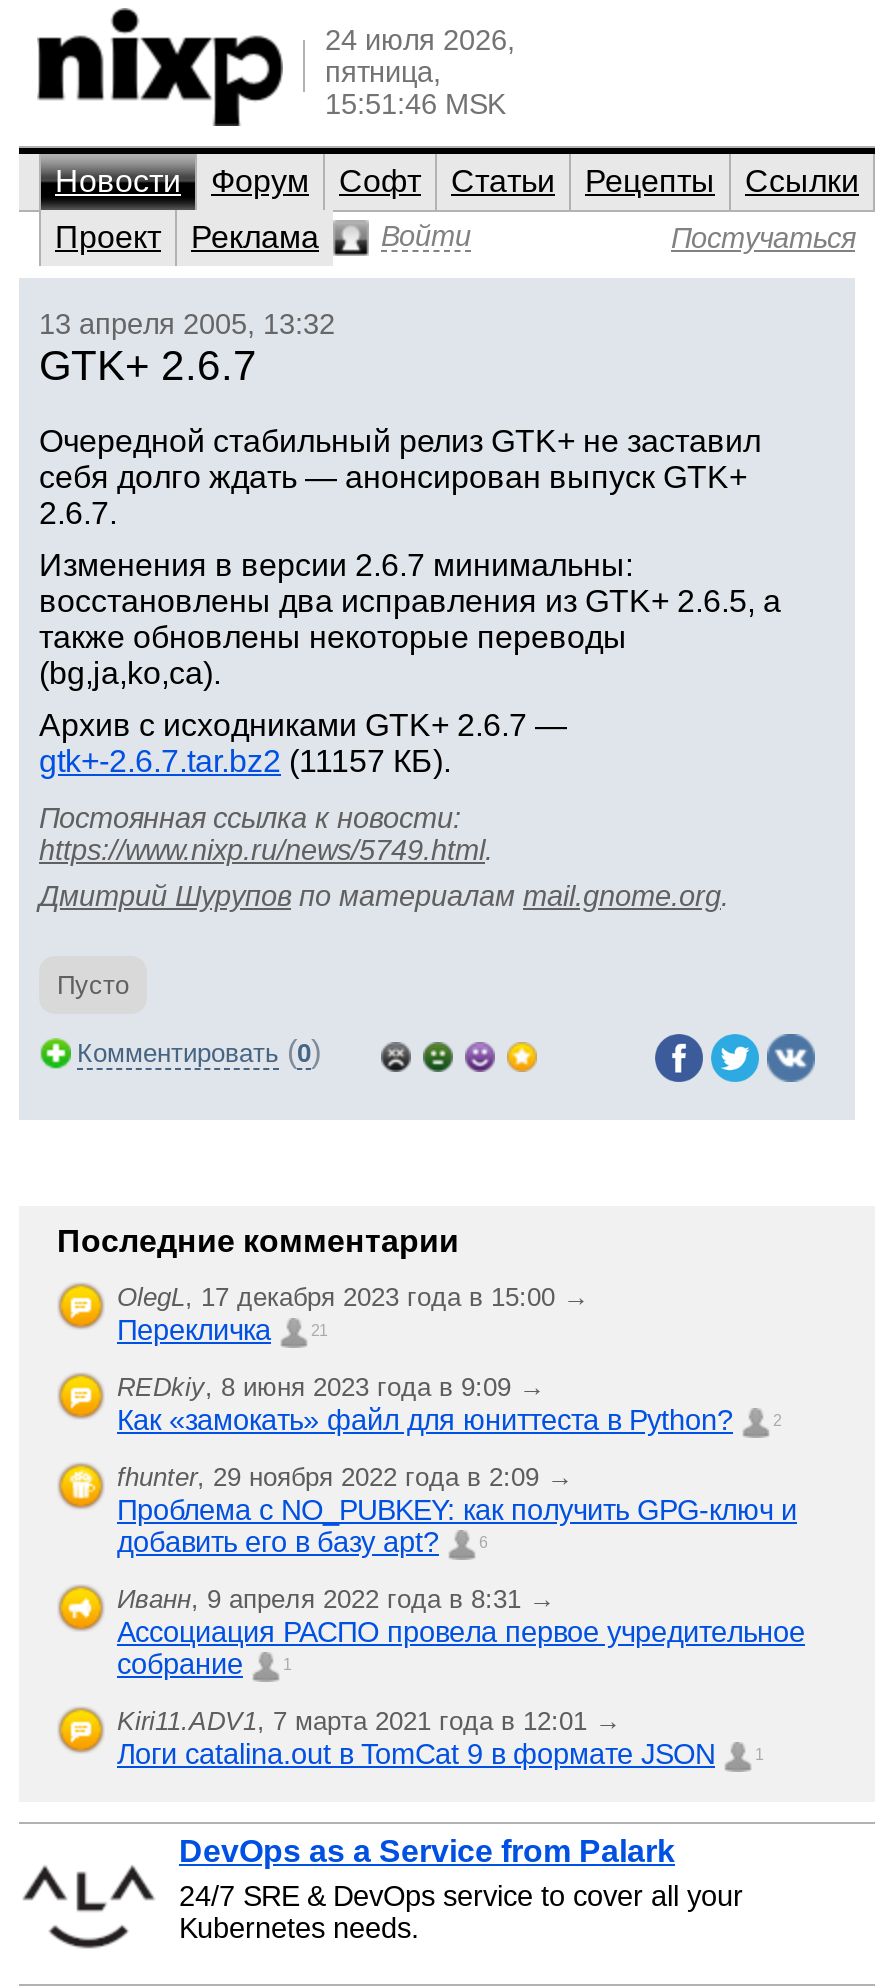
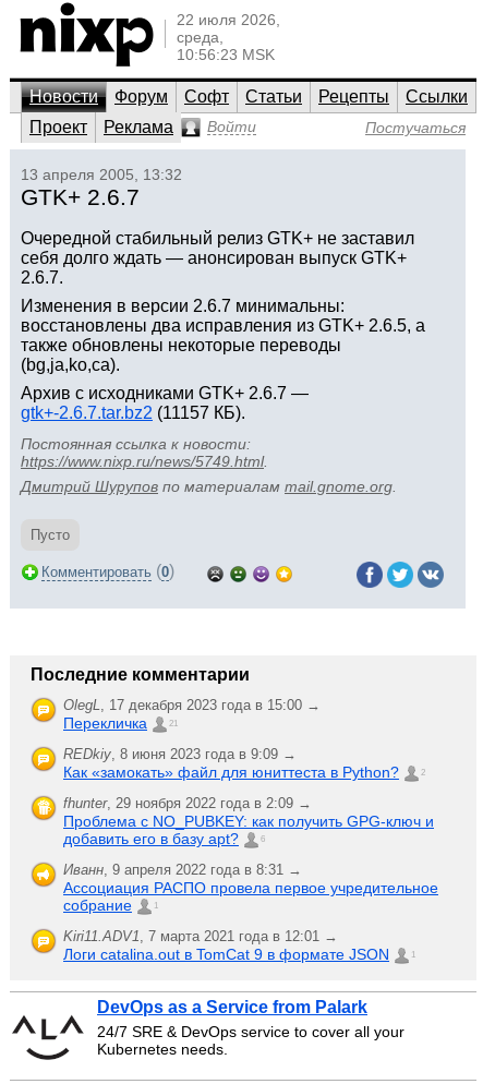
- 24 июля 2026,
- пятница,
- 15:51:46 MSK
+ 22 июля 2026,
+ среда,
+ 10:56:23 MSK
